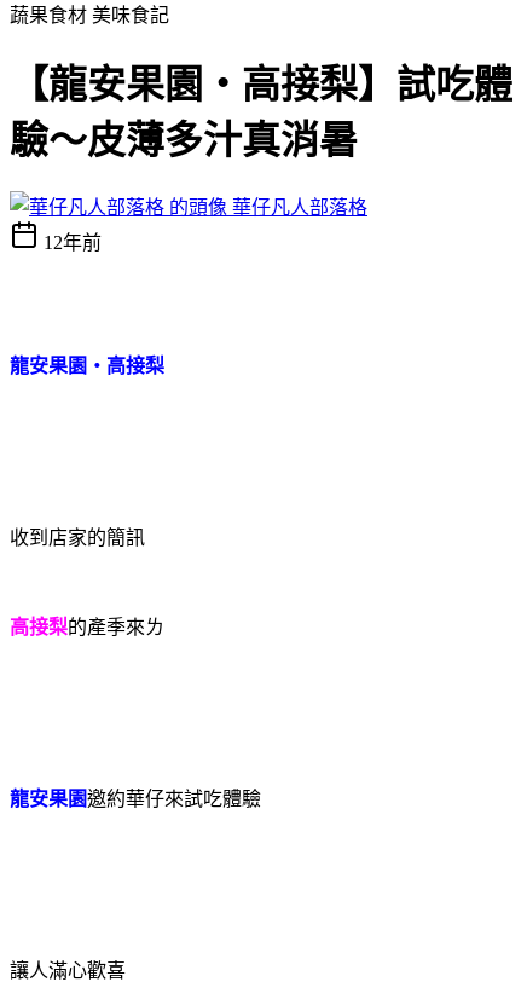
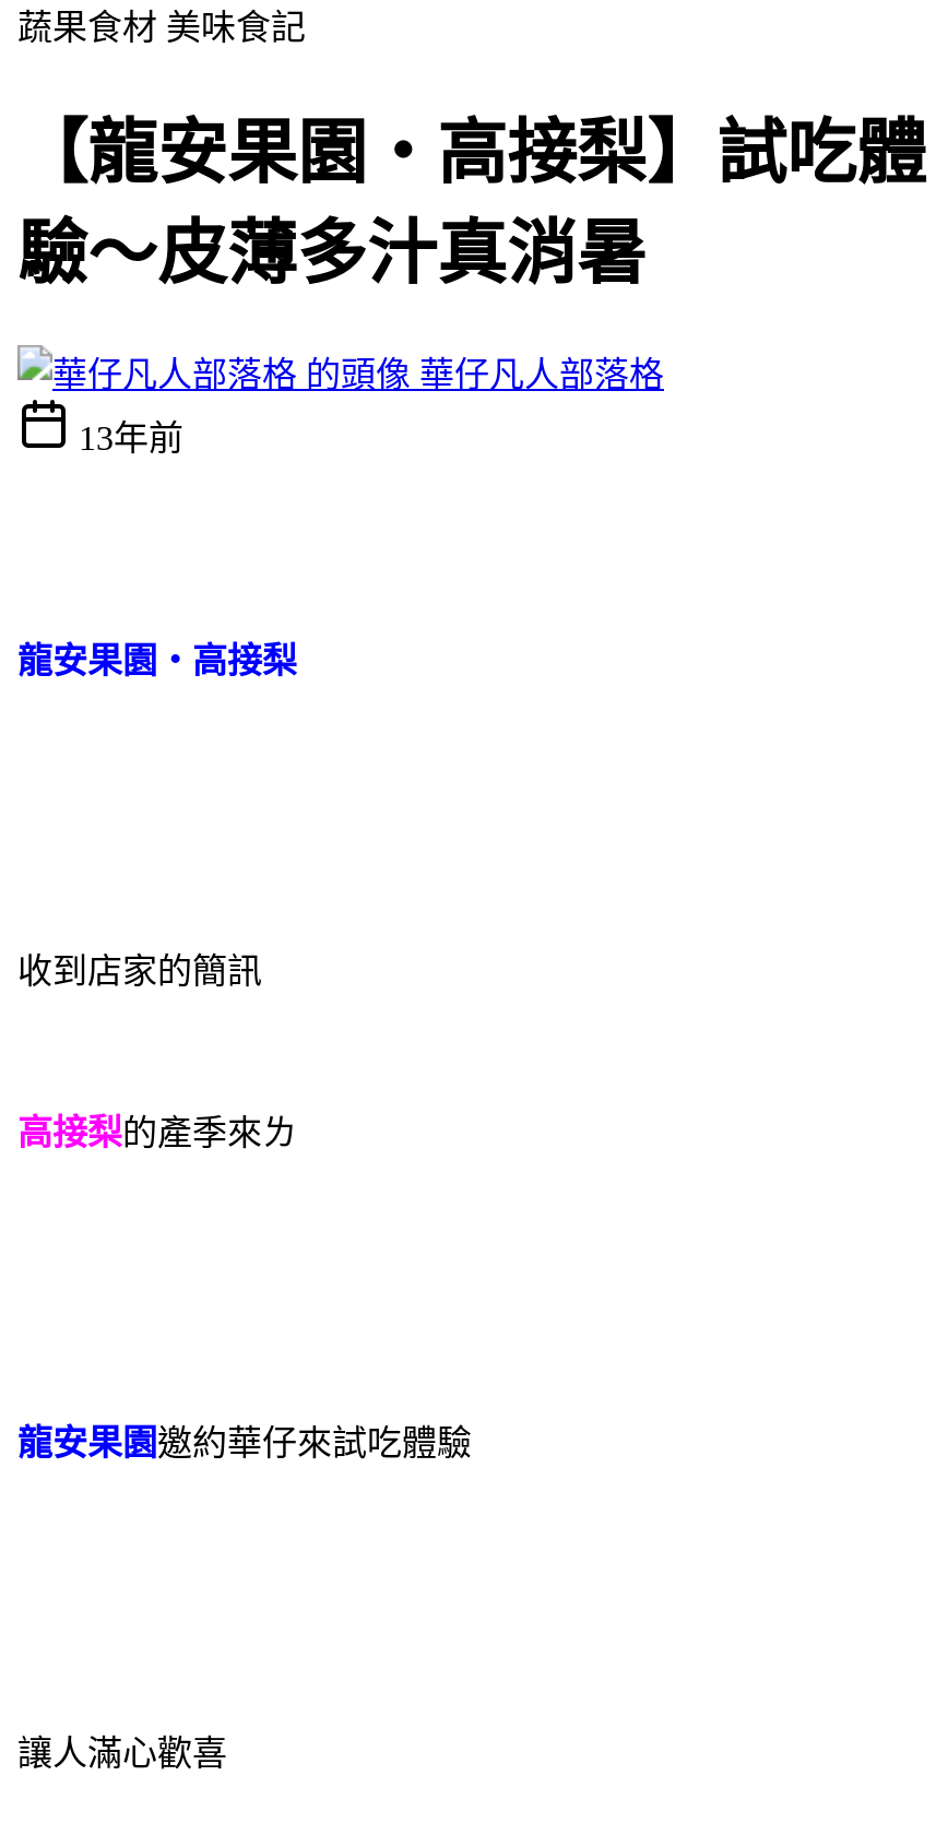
- 12年前
+ 13年前
